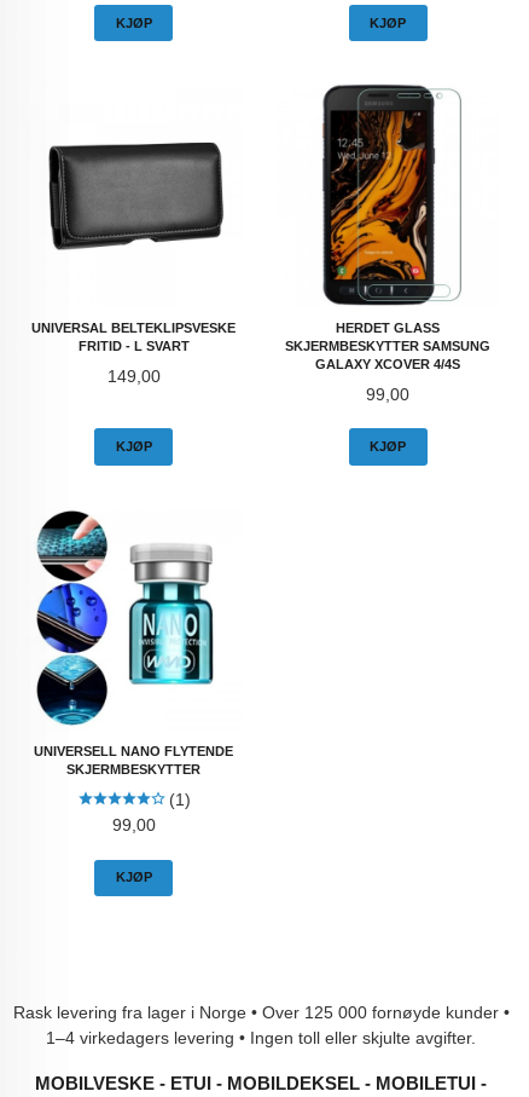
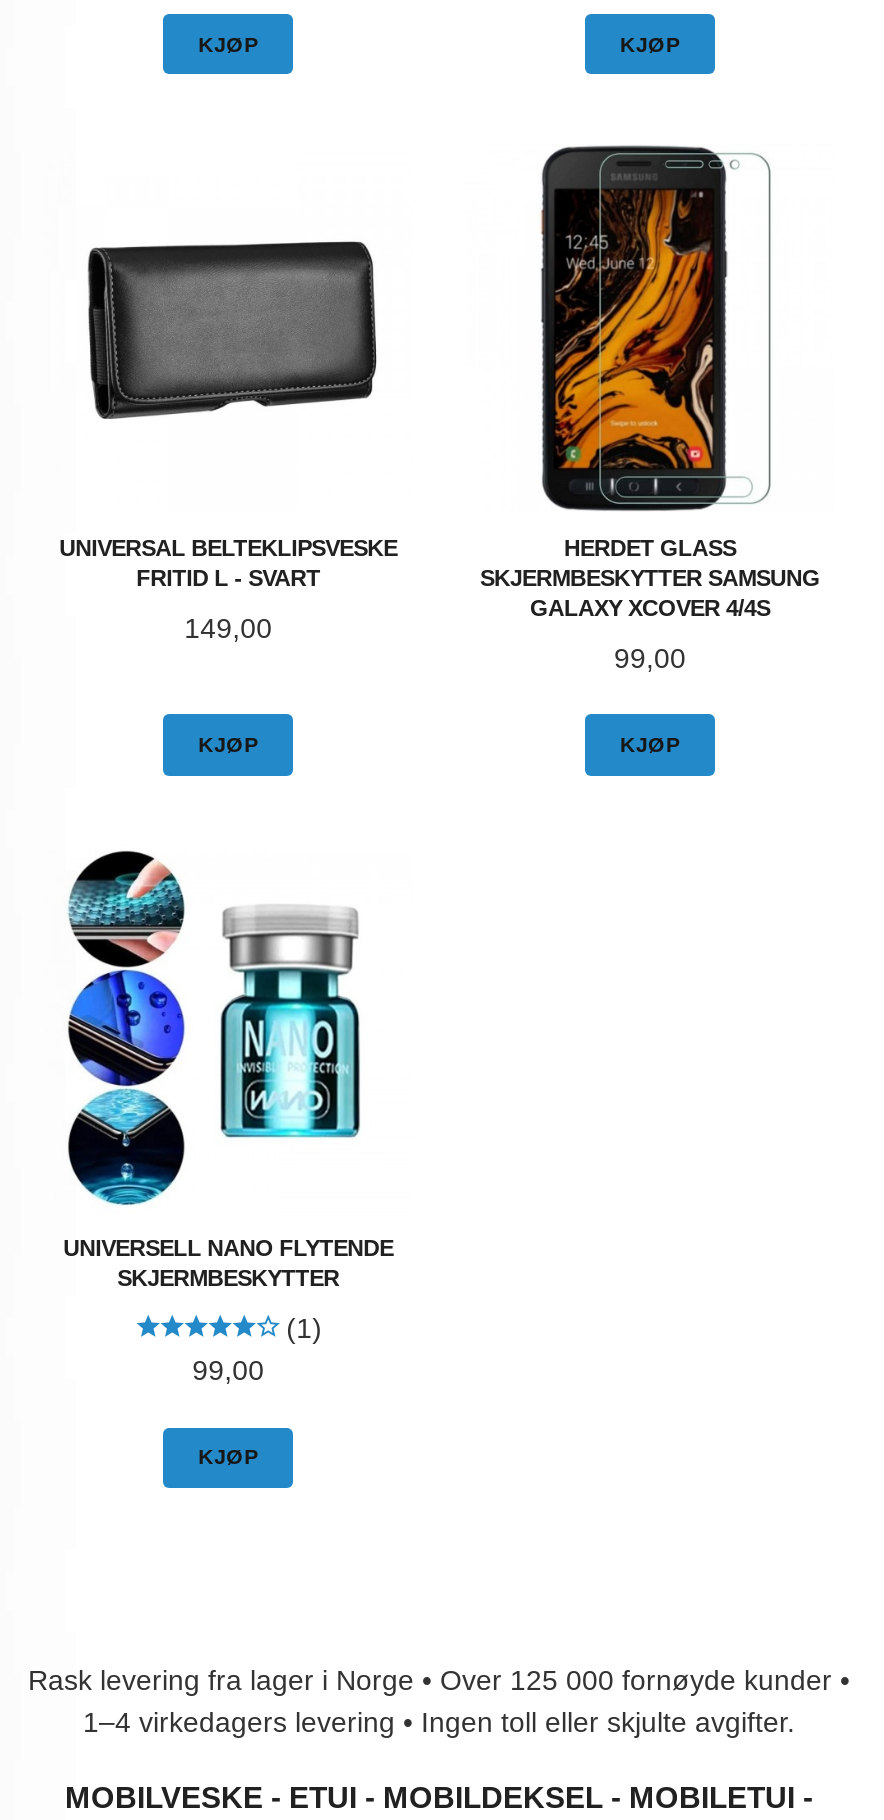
- FRITID - L SVART
+ FRITID L - SVART
